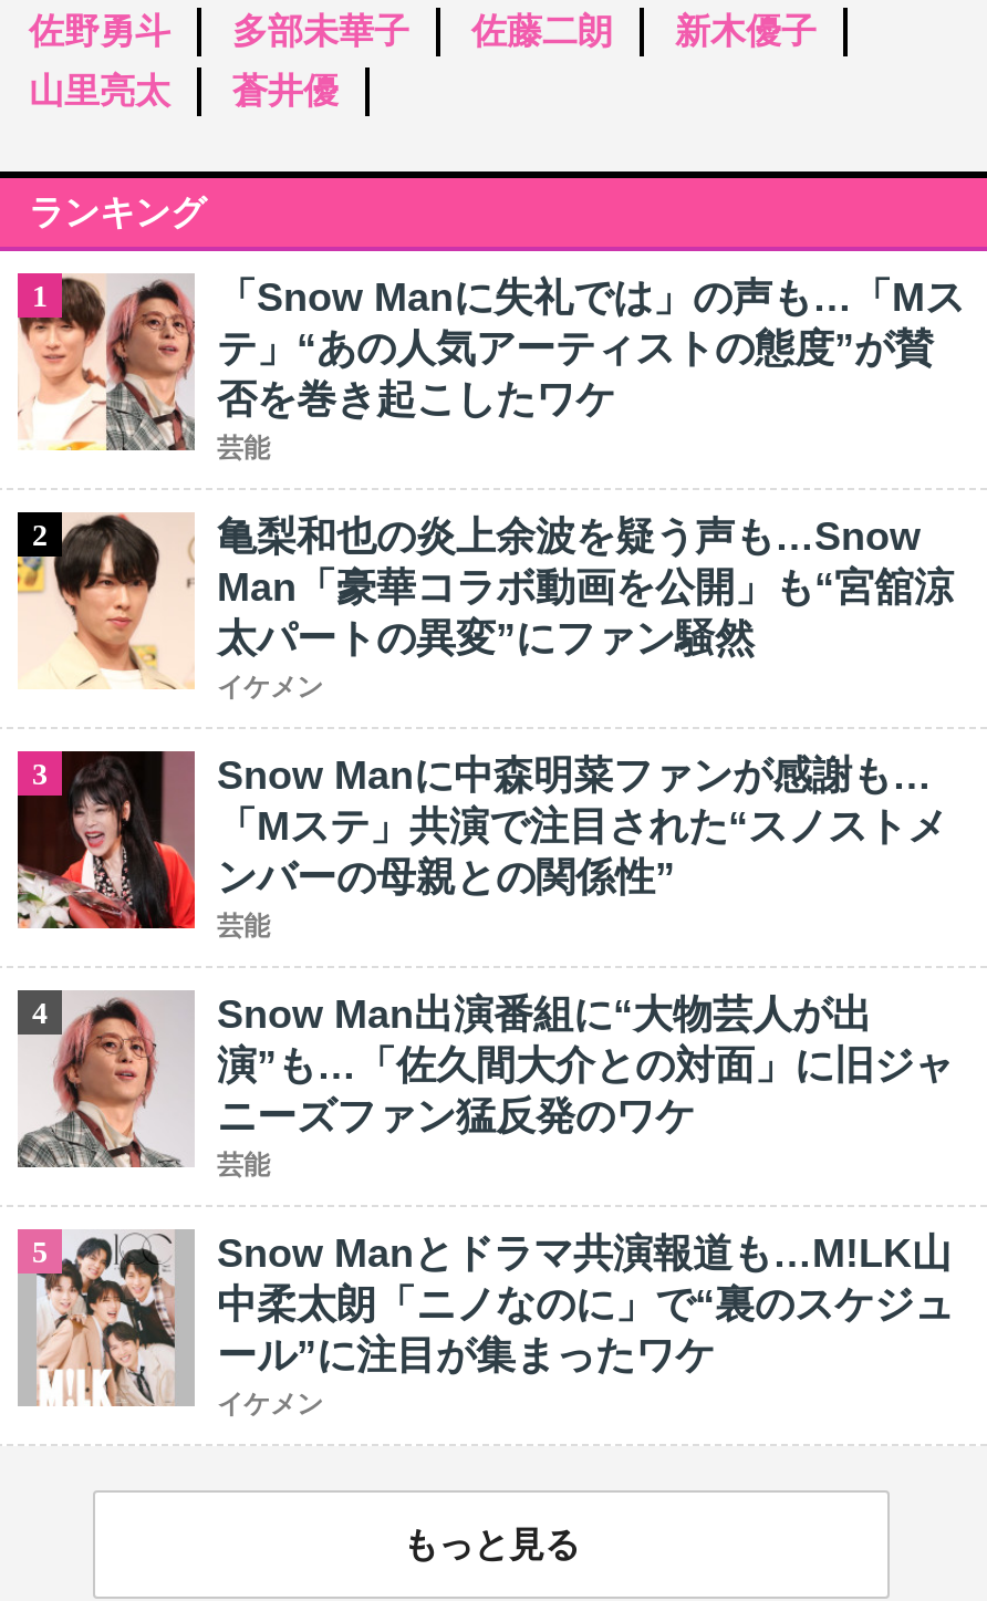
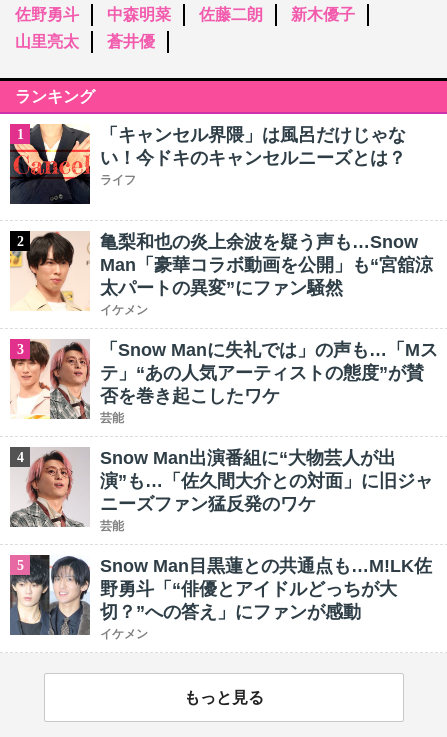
- 多部未華子
+ 中森明菜

- [image]
- 芸能
+ [image]
+ 「キャンセル界隈」は風呂だけじゃな
+ い！今ドキのキャンセルニーズとは？
+ ライフ

moved down: 「Snow Manに失礼では」の声も…「Mス | テ」“あの人気アーティストの態度”が賛 | 否を巻き起こしたワケ

- [image]
+ [image]

- Snow Manに中森明菜ファンが感謝も…
- 「Mステ」共演で注目された“スノストメ
- ンバーの母親との関係性”

- [image]
- Snow Manとドラマ共演報道も…M!LK山
- 中柔太朗「ニノなのに」で“裏のスケジュ
- ール”に注目が集まったワケ
+ [image]
+ Snow Man目黒蓮との共通点も…M!LK佐
+ 野勇斗「“俳優とアイドルどっちが大
+ 切？”への答え」にファンが感動
